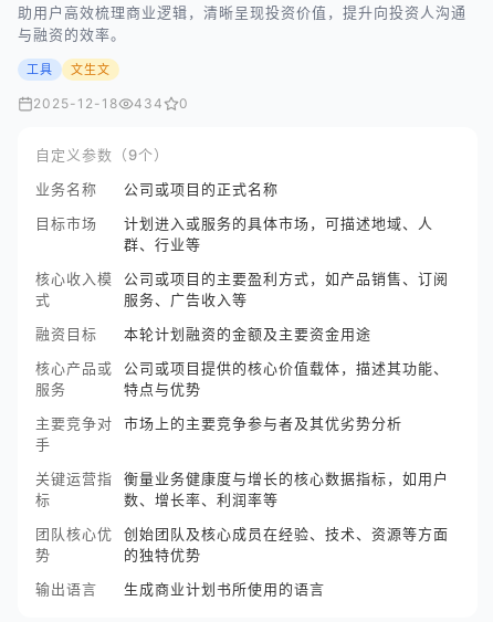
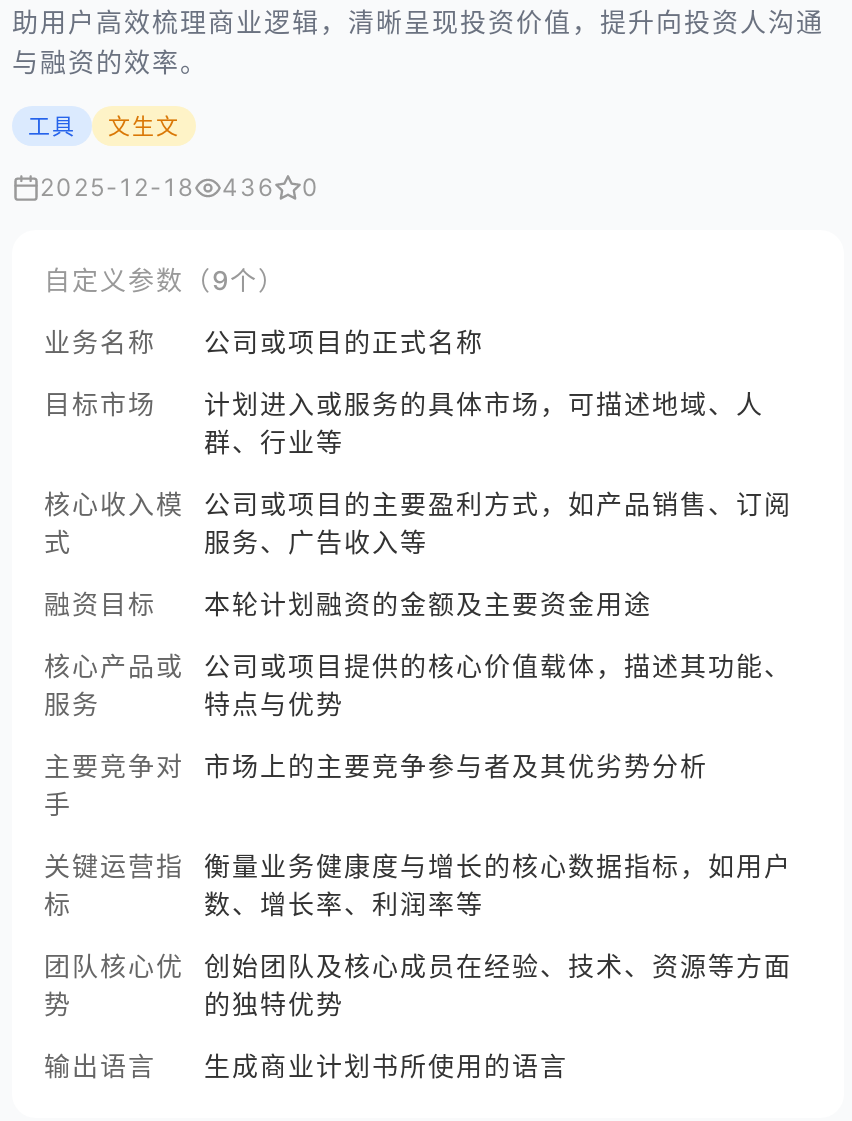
- 2025-12-18 434 0
+ 2025-12-18 436 0
